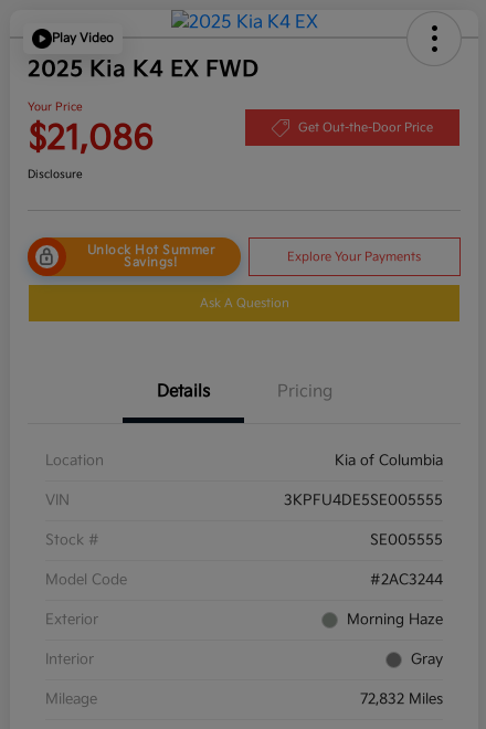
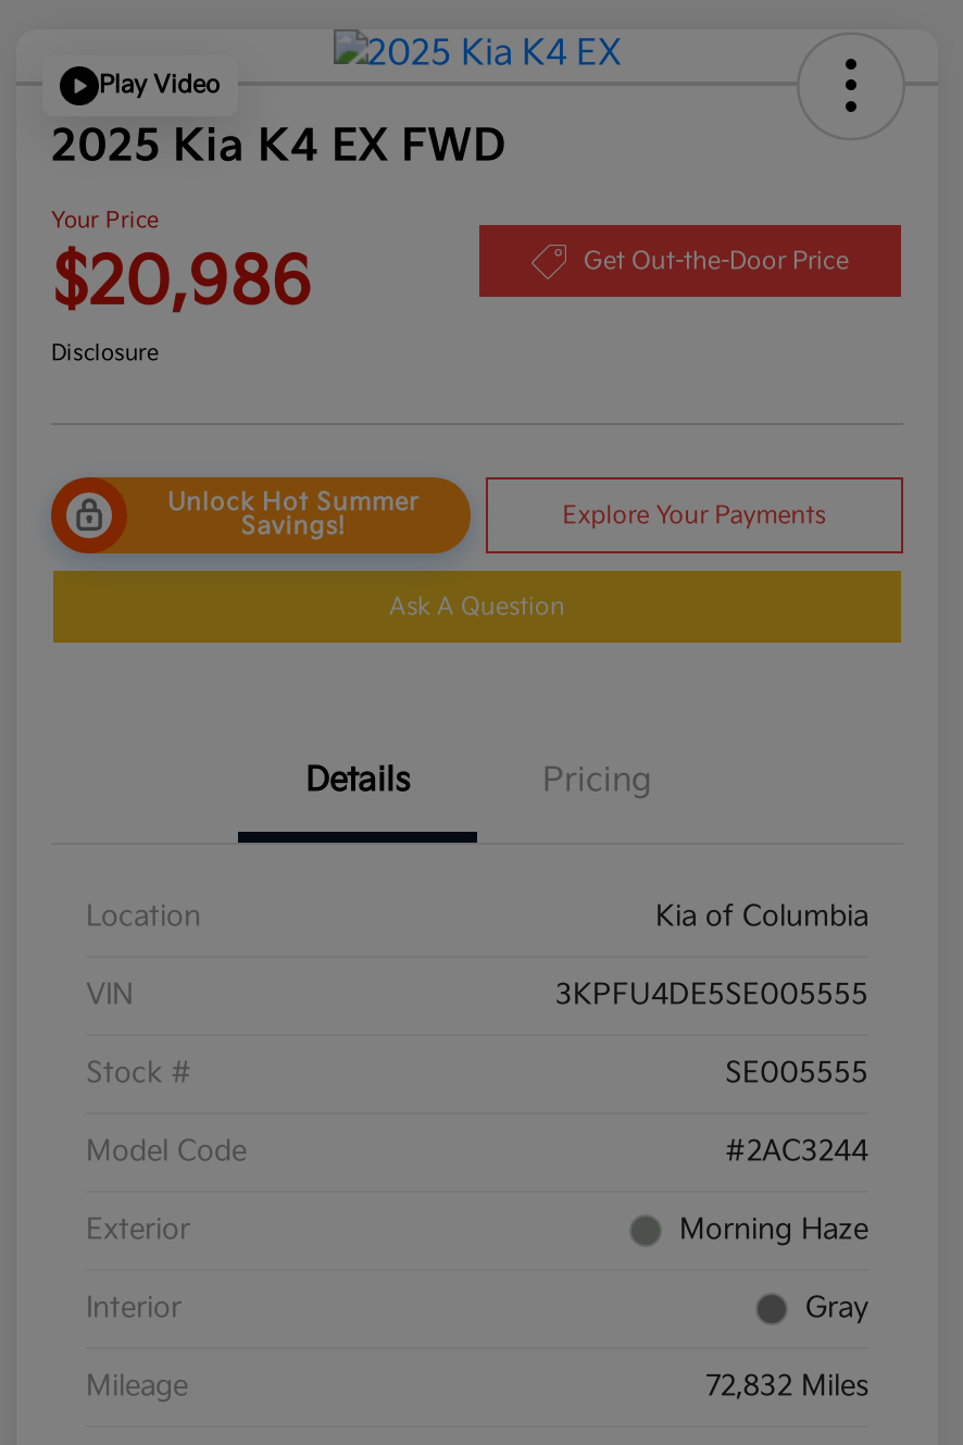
- $21,086
+ $20,986
